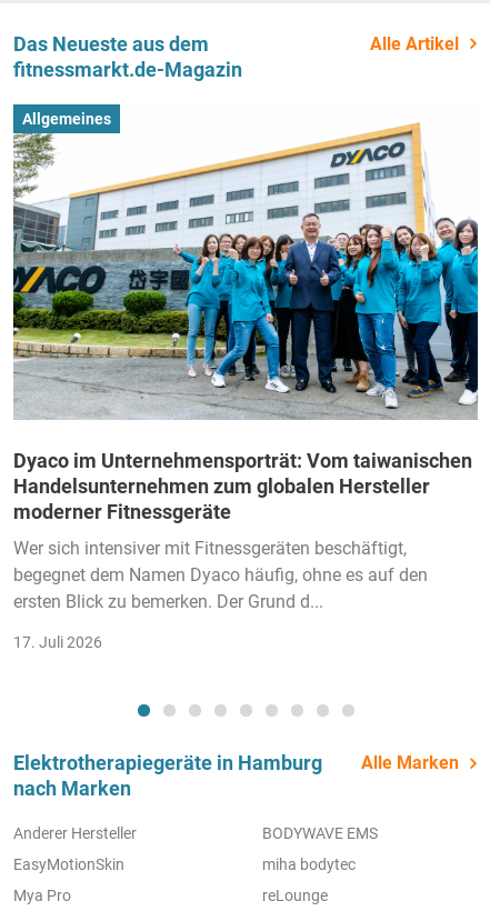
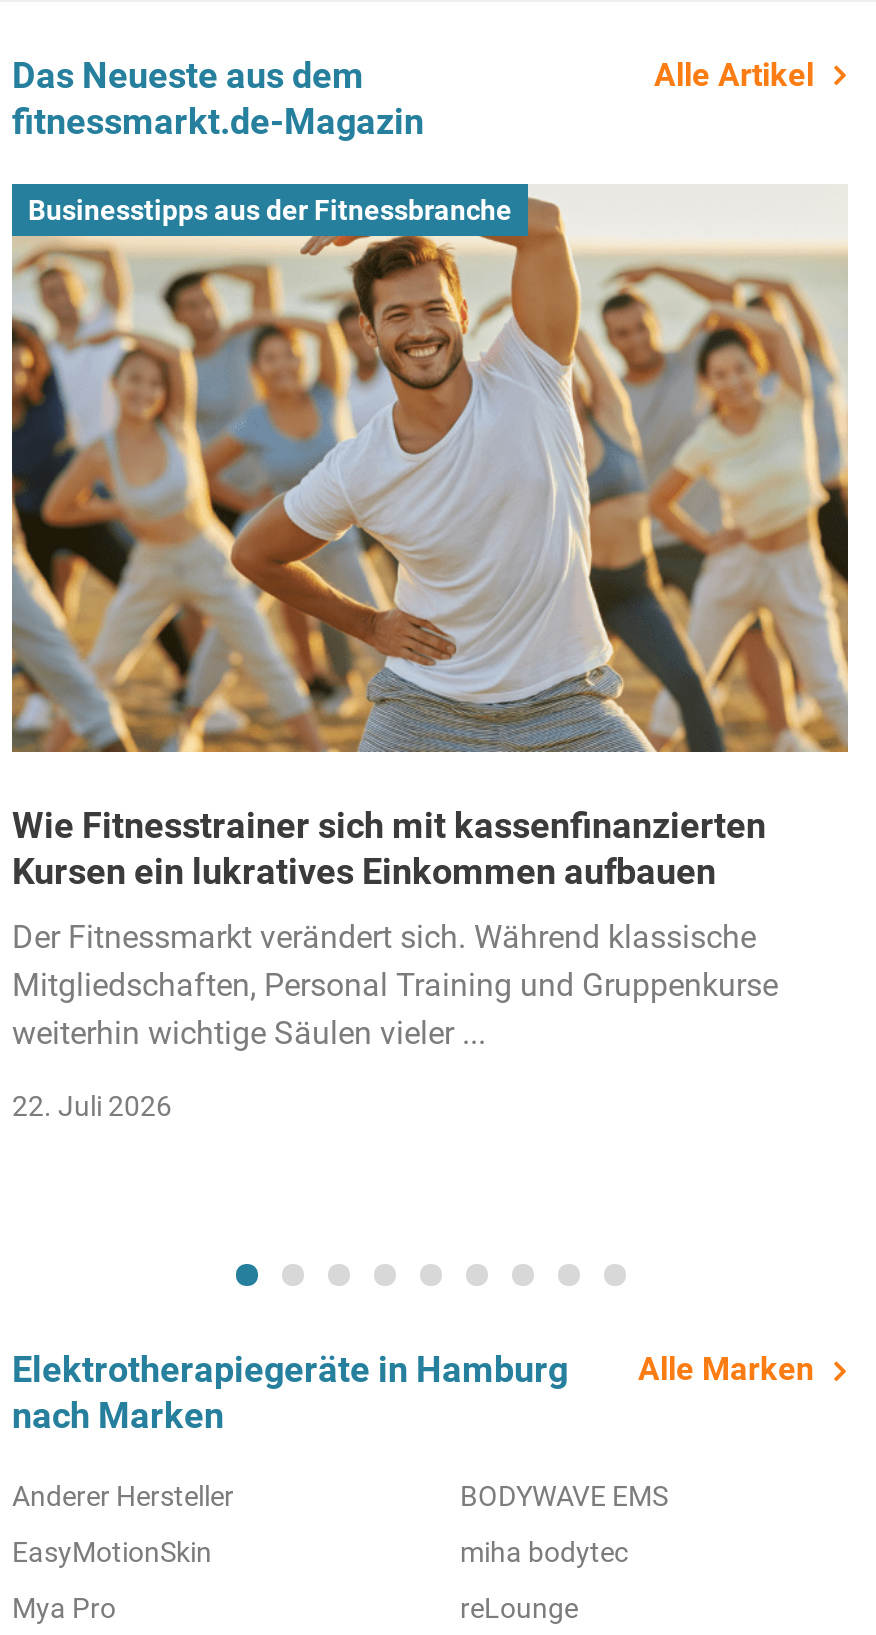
- [image]
- Allgemeines
+ [image]
+ Businesstipps aus der Fitnessbranche

- Dyaco im Unternehmensporträt: Vom taiwanischen
- Handelsunternehmen zum globalen Hersteller
- moderner Fitnessgeräte
+ Wie Fitnesstrainer sich mit kassenfinanzierten
+ Kursen ein lukratives Einkommen aufbauen

- Wer sich intensiver mit Fitnessgeräten beschäftigt,
- begegnet dem Namen Dyaco häufig, ohne es auf den
- ersten Blick zu bemerken. Der Grund d...
+ Der Fitnessmarkt verändert sich. Während klassische
+ Mitgliedschaften, Personal Training und Gruppenkurse
+ weiterhin wichtige Säulen vieler ...

- 17. Juli 2026
+ 22. Juli 2026
